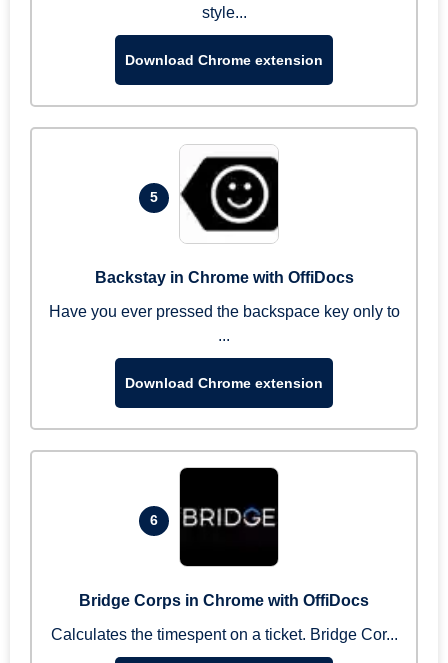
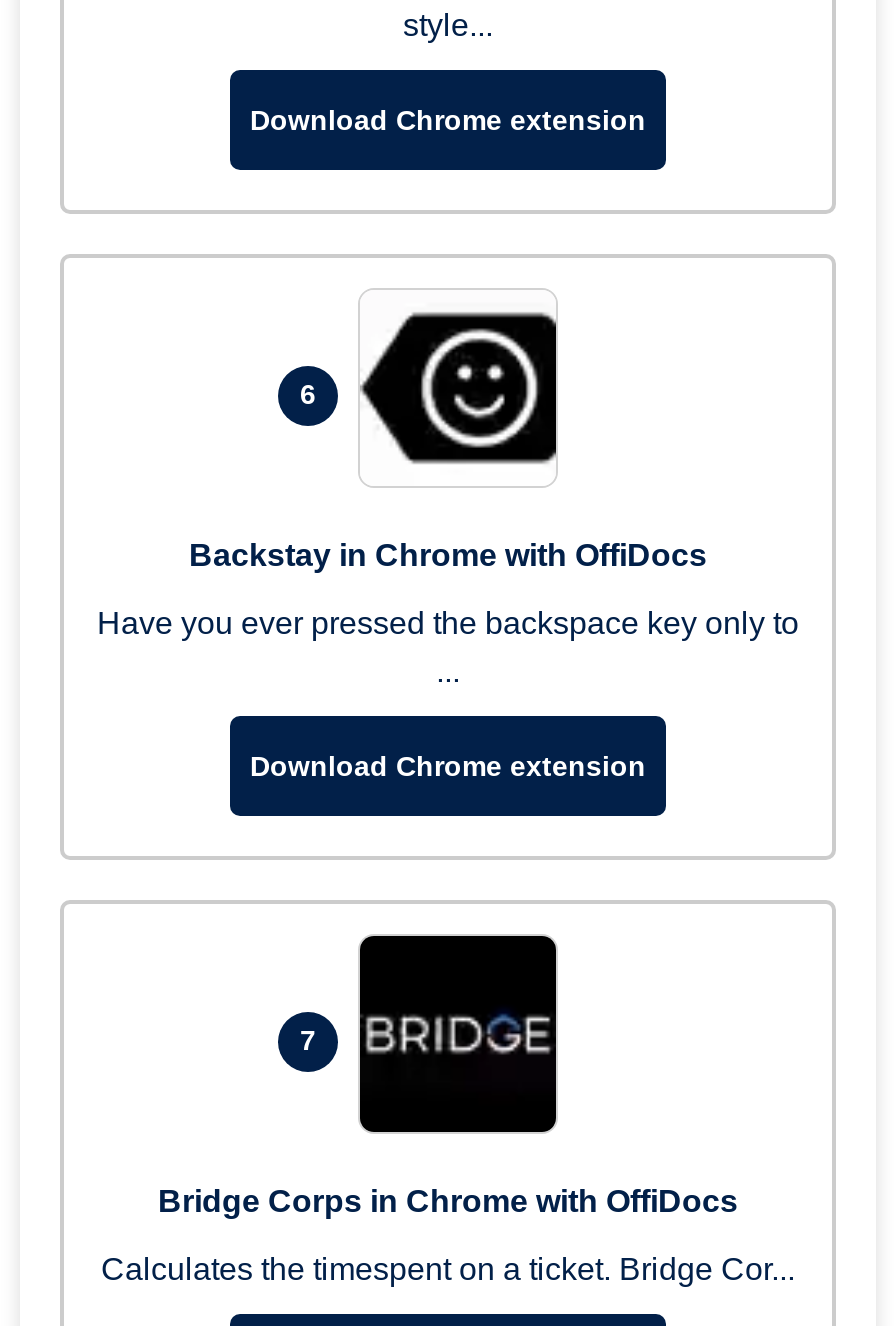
- 5
+ 6

- 6
+ 7
